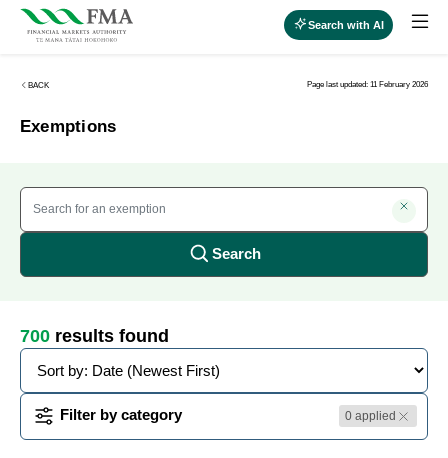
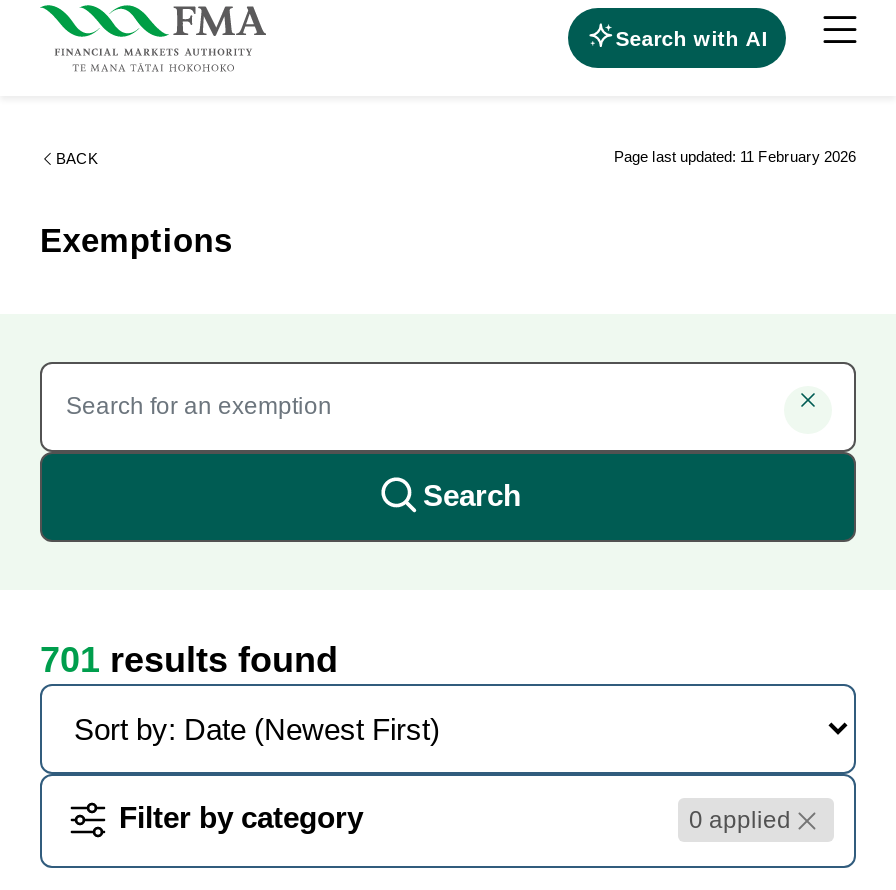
- 700 results found
+ 701 results found
